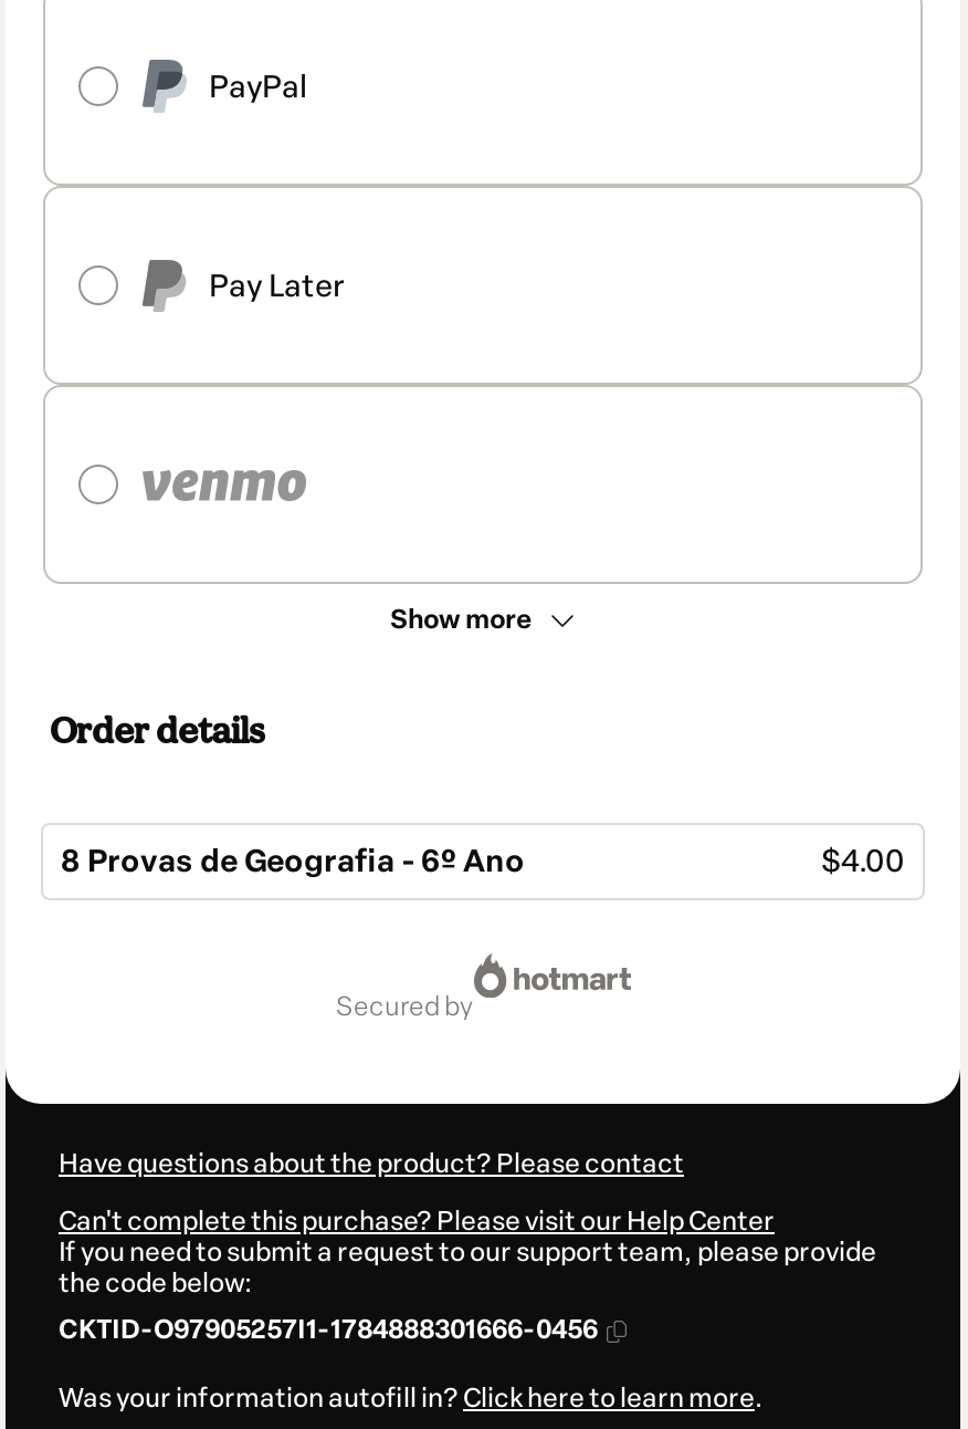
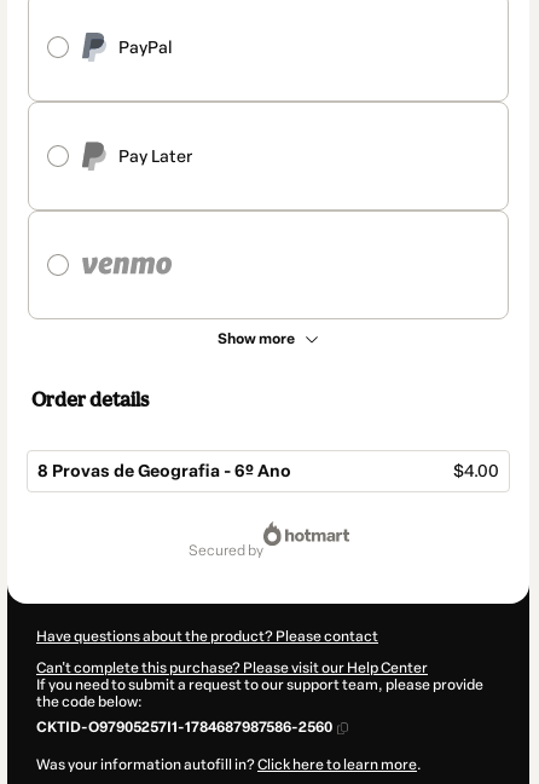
- CKTID-O97905257I1-1784888301666-0456
+ CKTID-O97905257I1-1784687987586-2560
